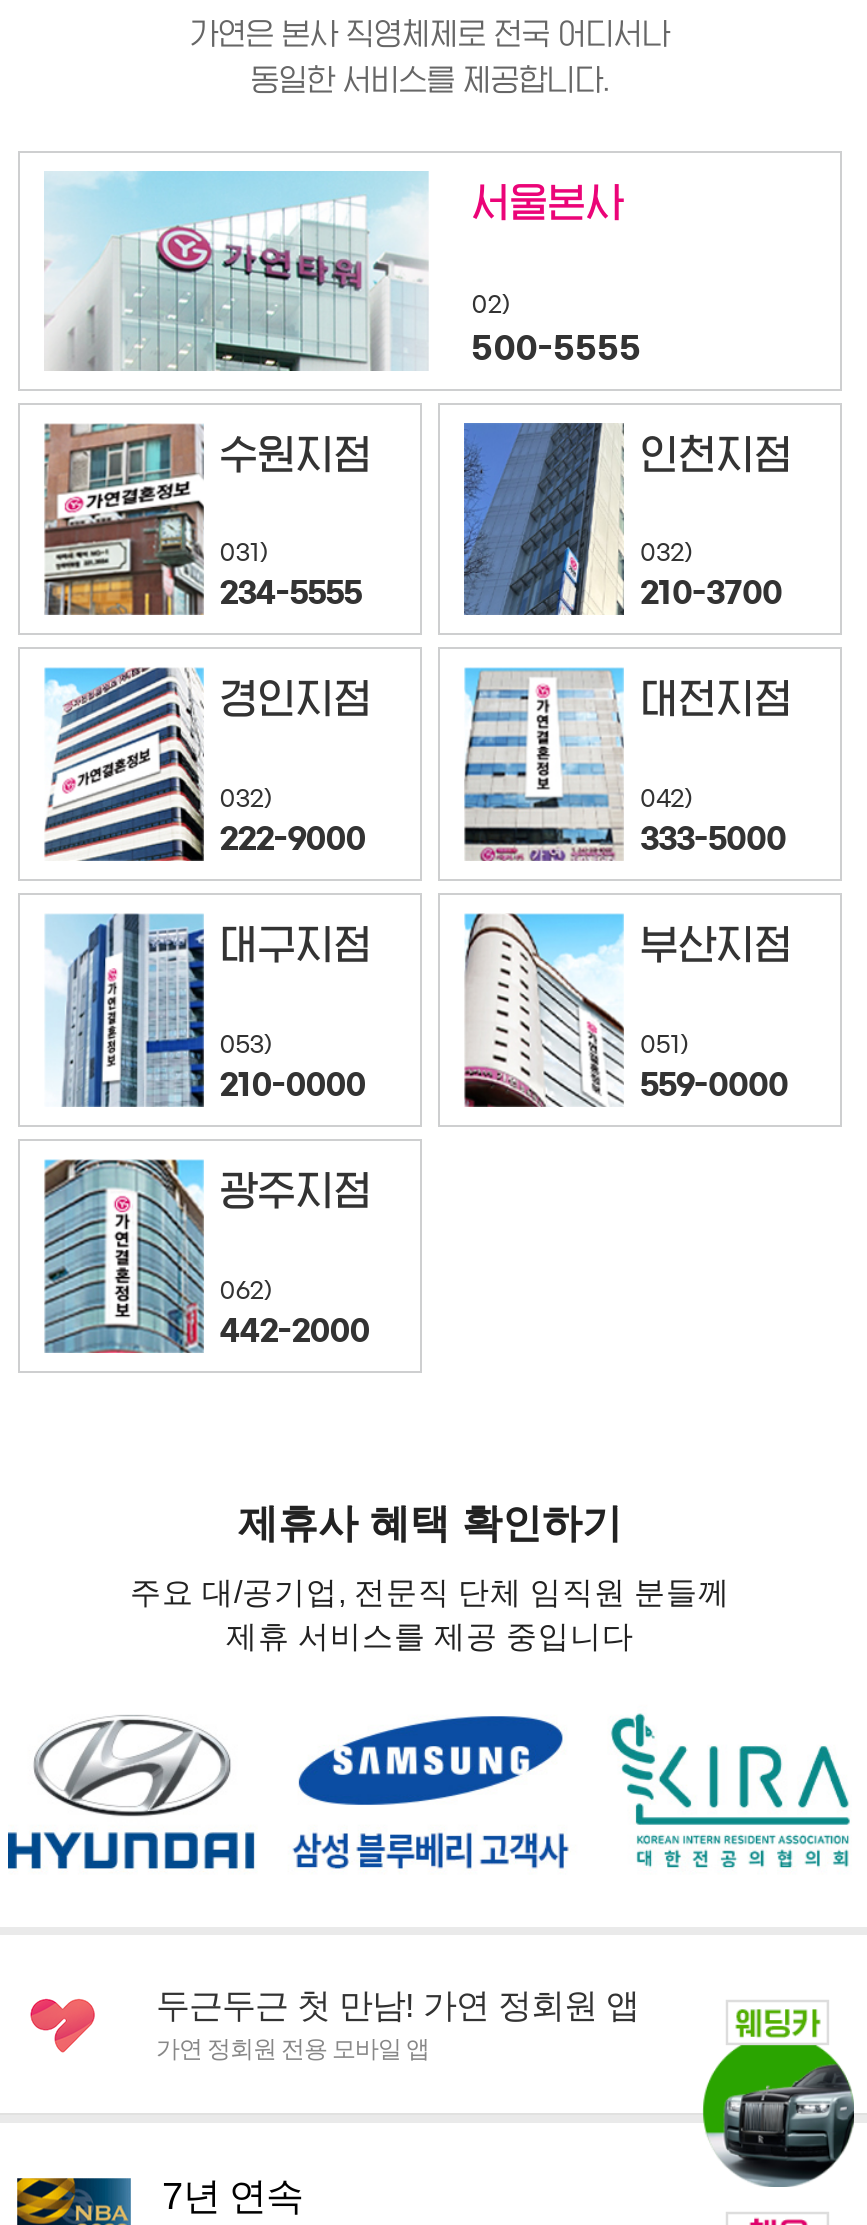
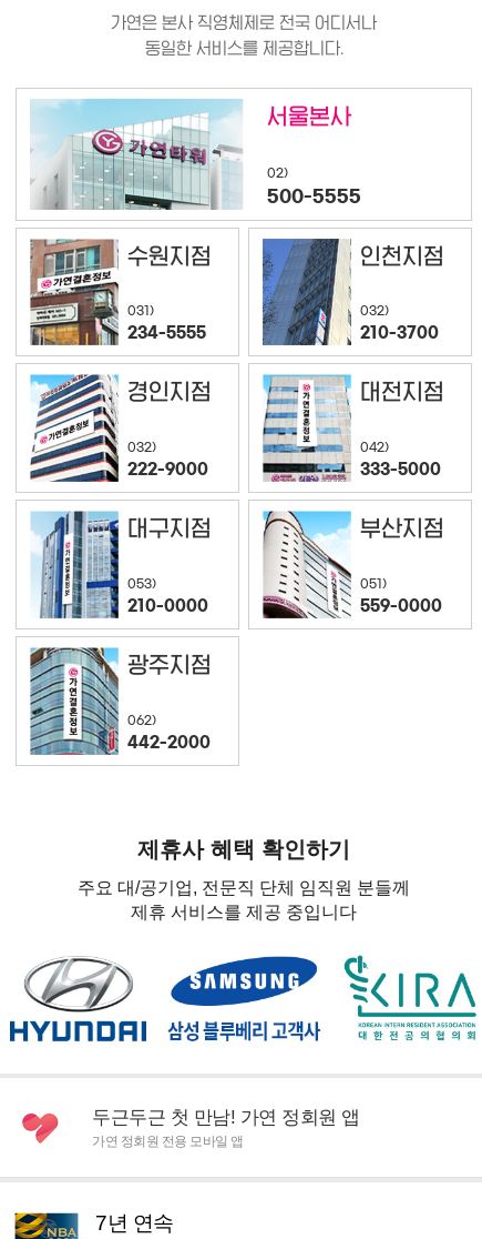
- [image]
